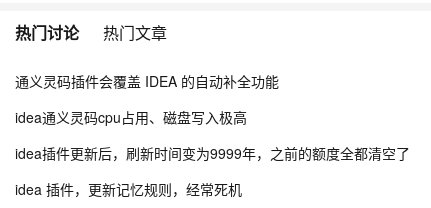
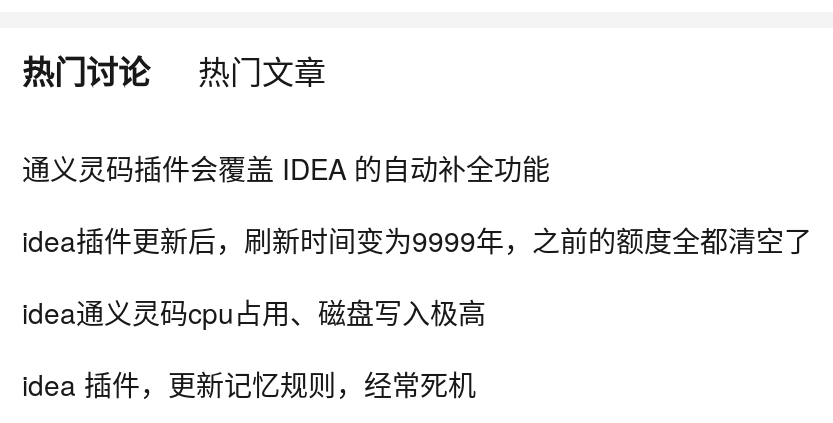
moved down: idea通义灵码cpu占用、磁盘写入极高

moved up: idea插件更新后，刷新时间变为9999年，之前的额度全都清空了
